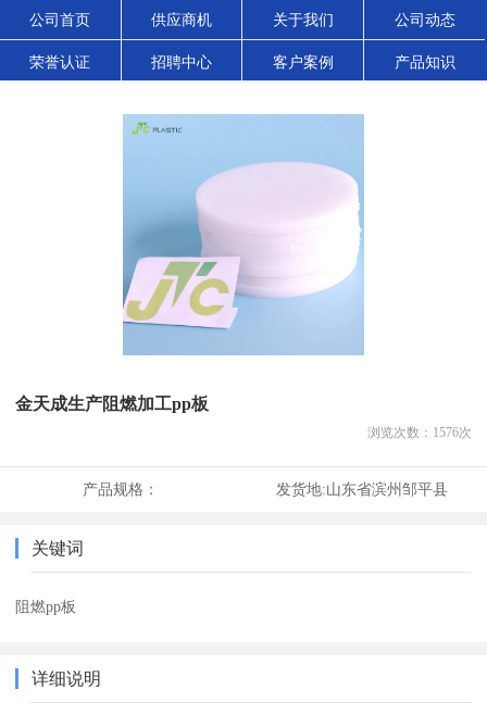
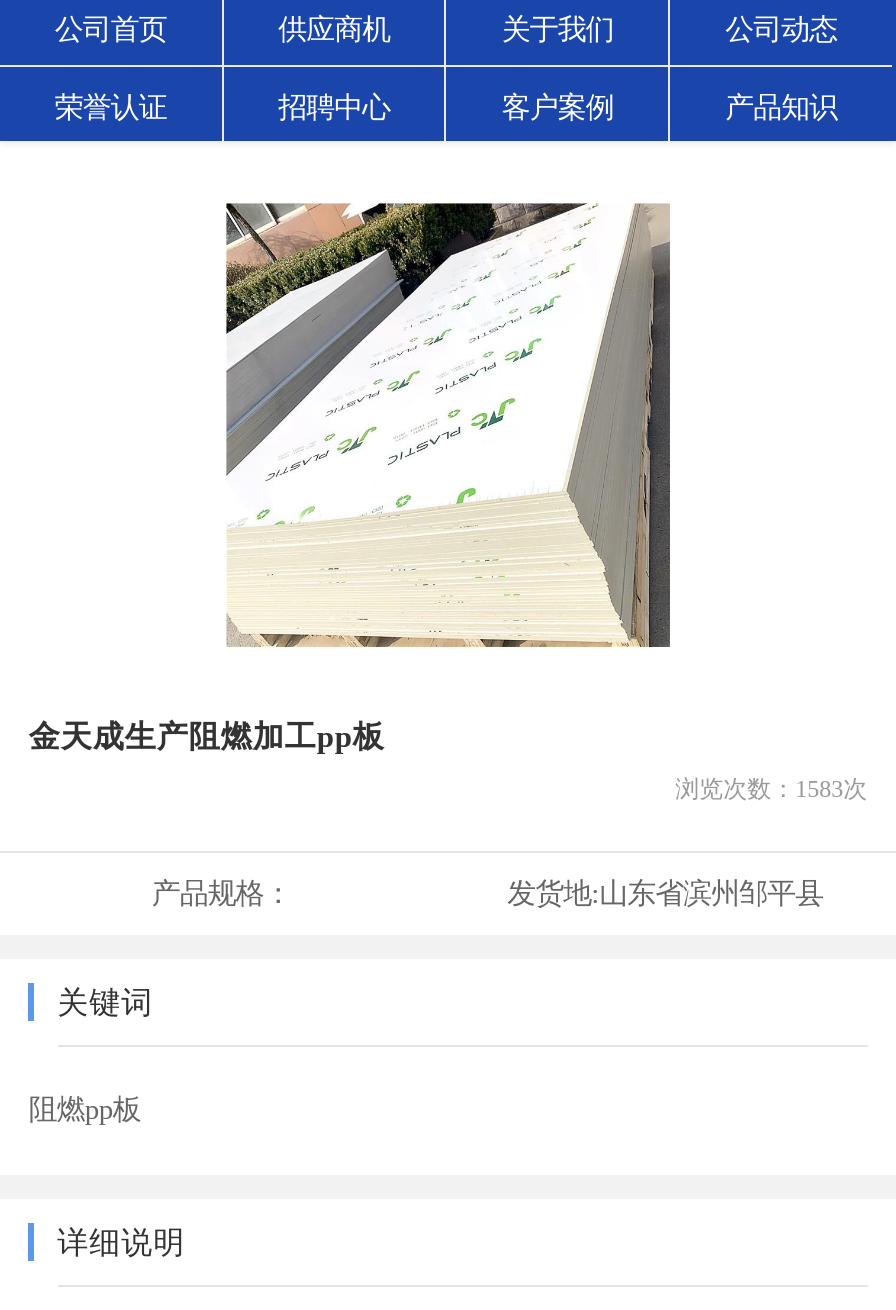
- [image]
+ [image]

- 浏览次数：1576次
+ 浏览次数：1583次
